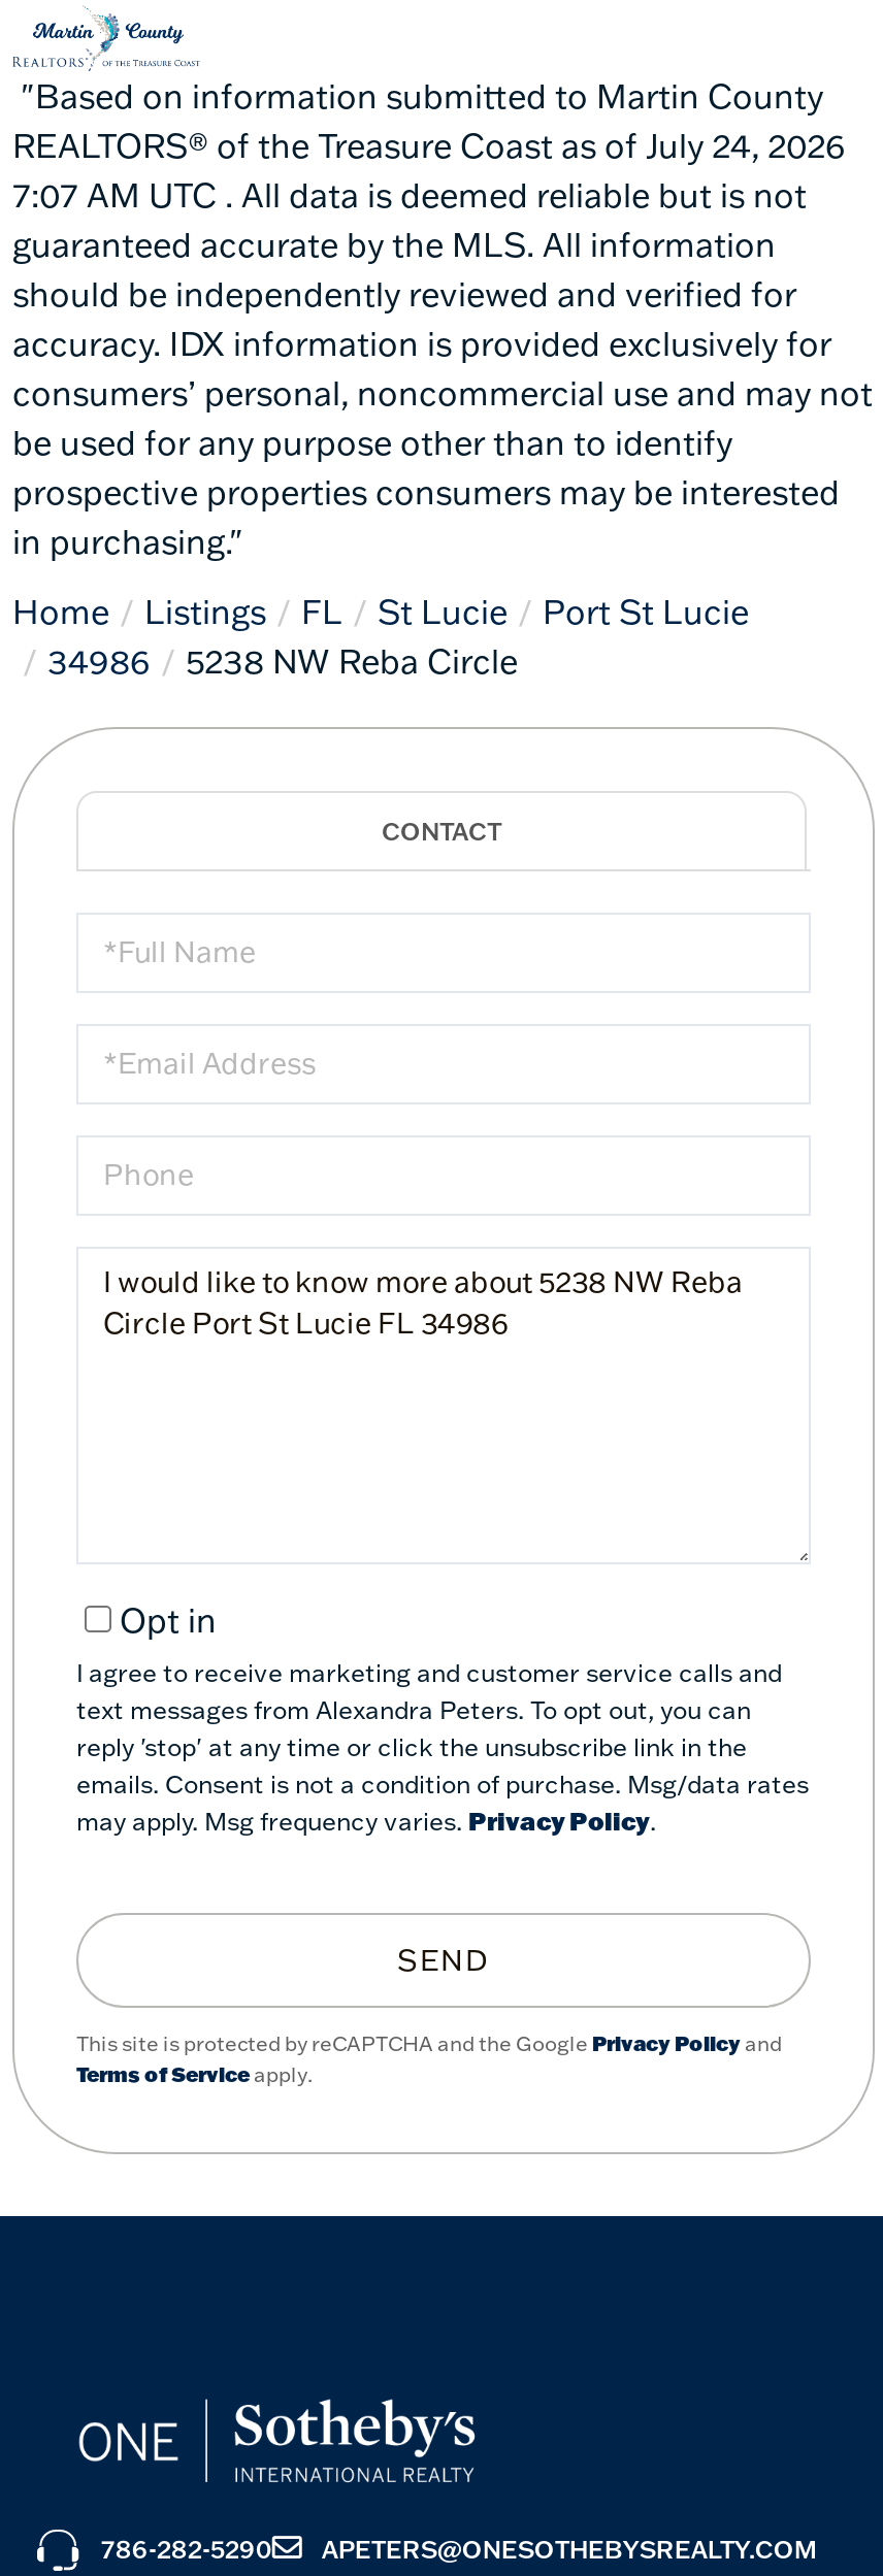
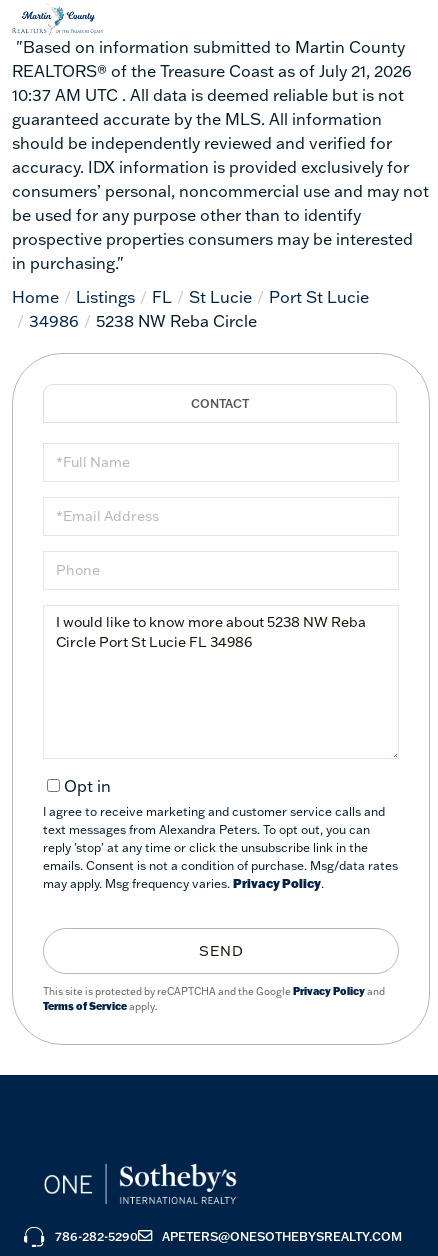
- REALTORS® of the Treasure Coast as of July 24, 2026
+ REALTORS® of the Treasure Coast as of July 21, 2026

- 7:07 AM UTC . All data is deemed reliable but is not
+ 10:37 AM UTC . All data is deemed reliable but is not
